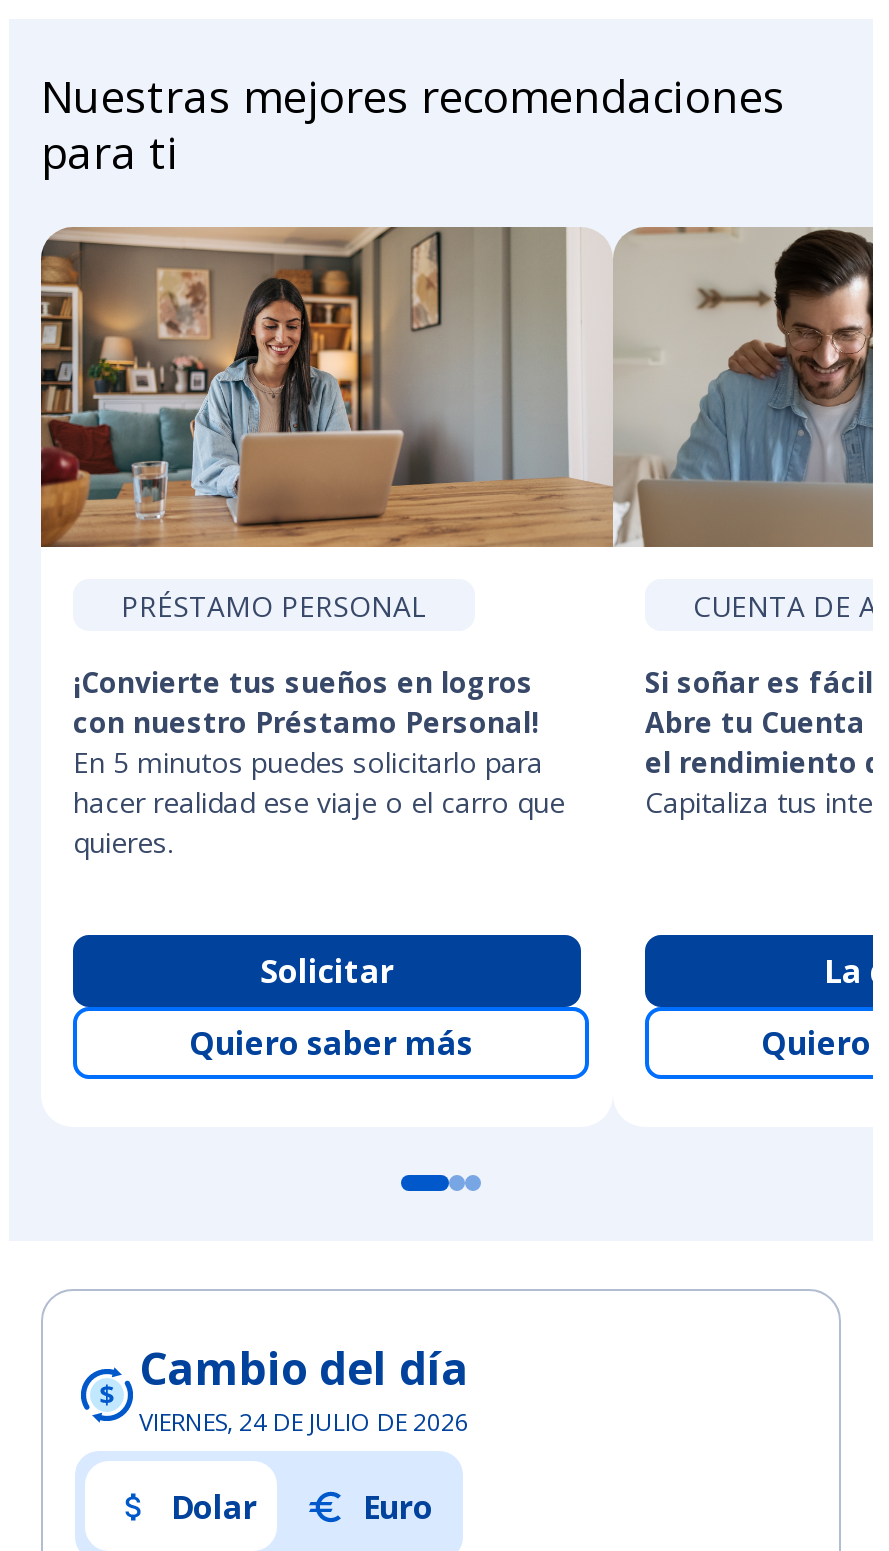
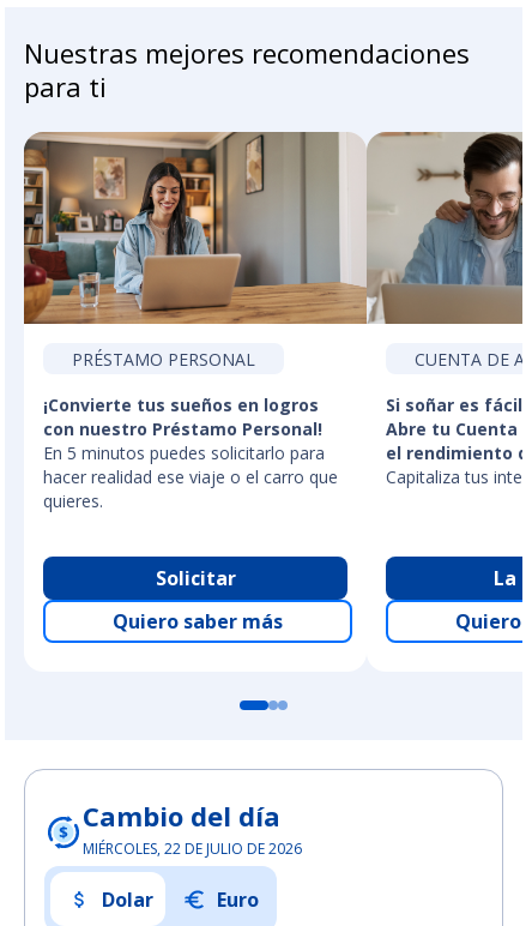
- VIERNES, 24 DE JULIO DE 2026
+ MIÉRCOLES, 22 DE JULIO DE 2026
